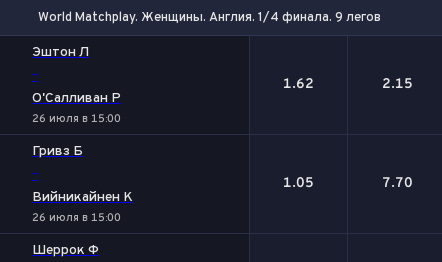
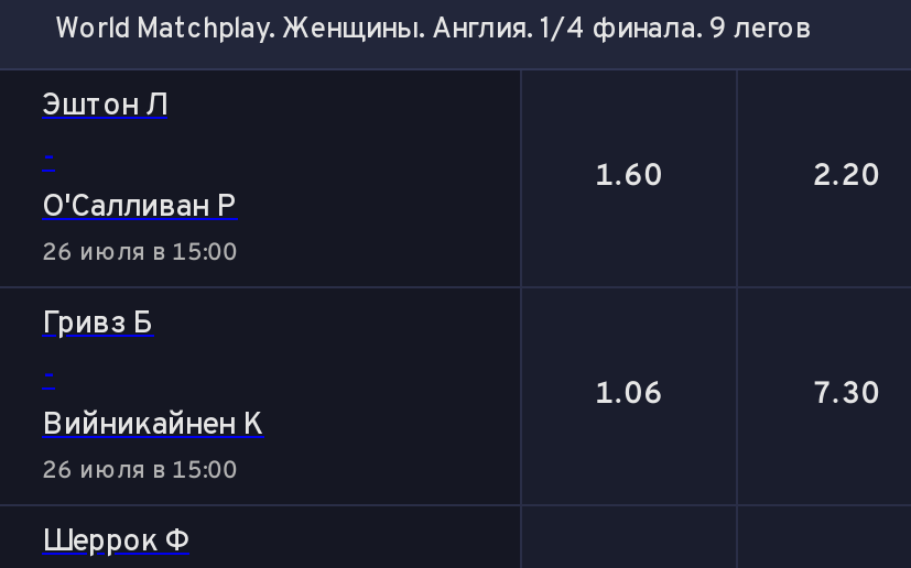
- 1.62
+ 1.60

- 2.15
+ 2.20

- 1.05
+ 1.06

- 7.70
+ 7.30
